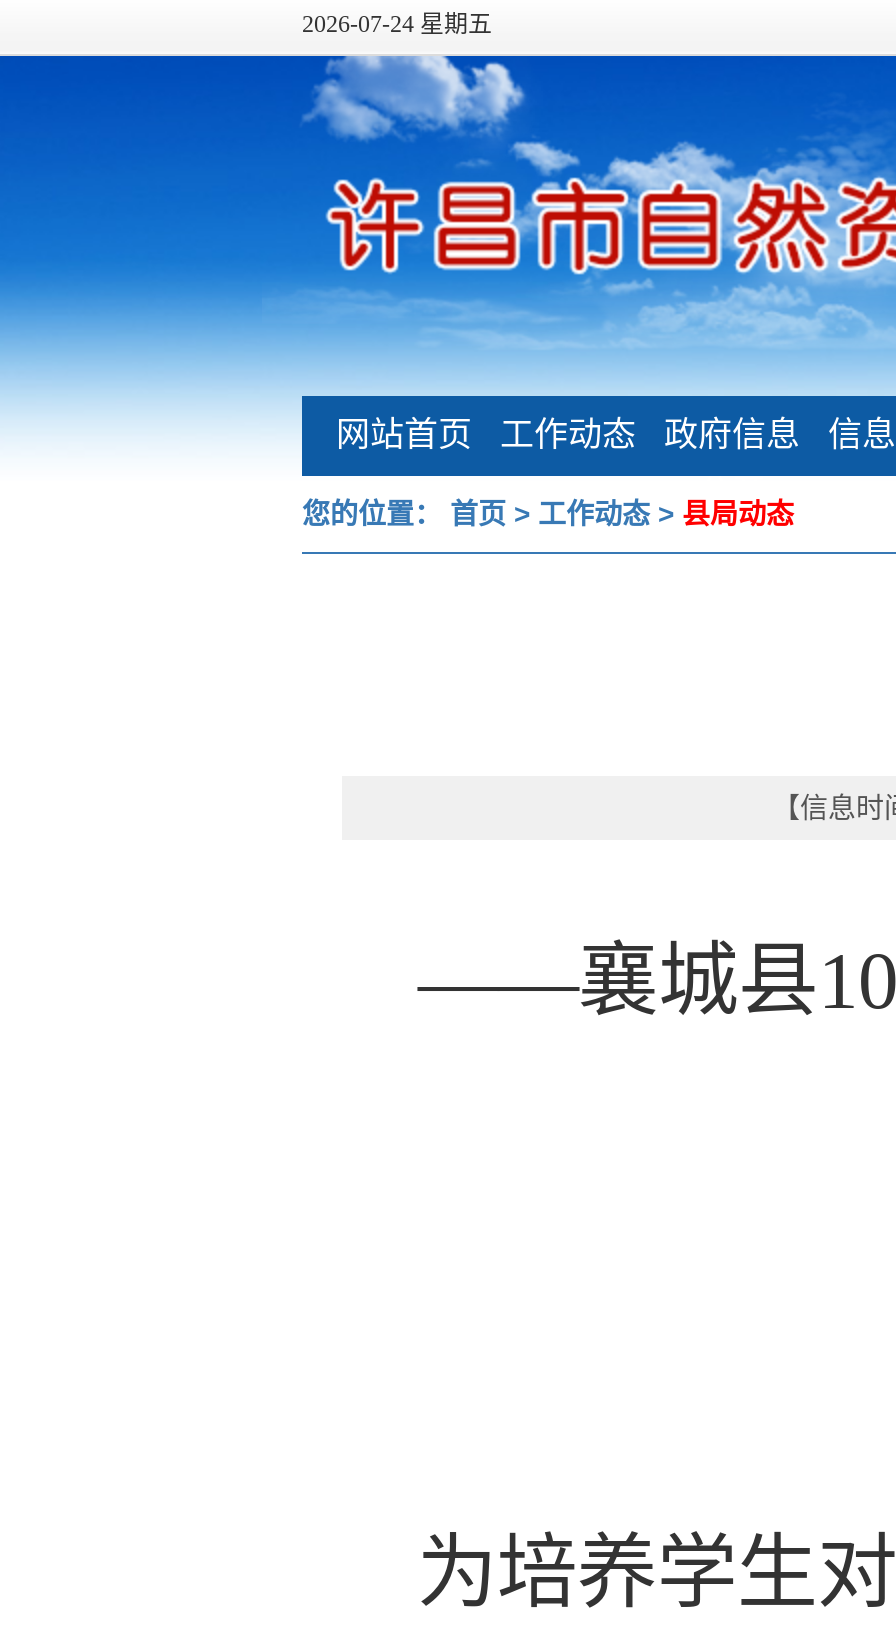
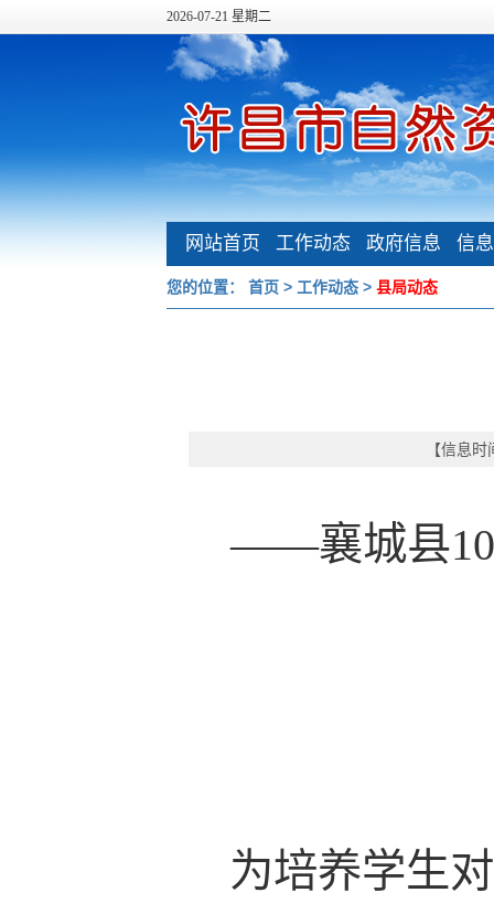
- 2026-07-24 星期五
+ 2026-07-21 星期二
